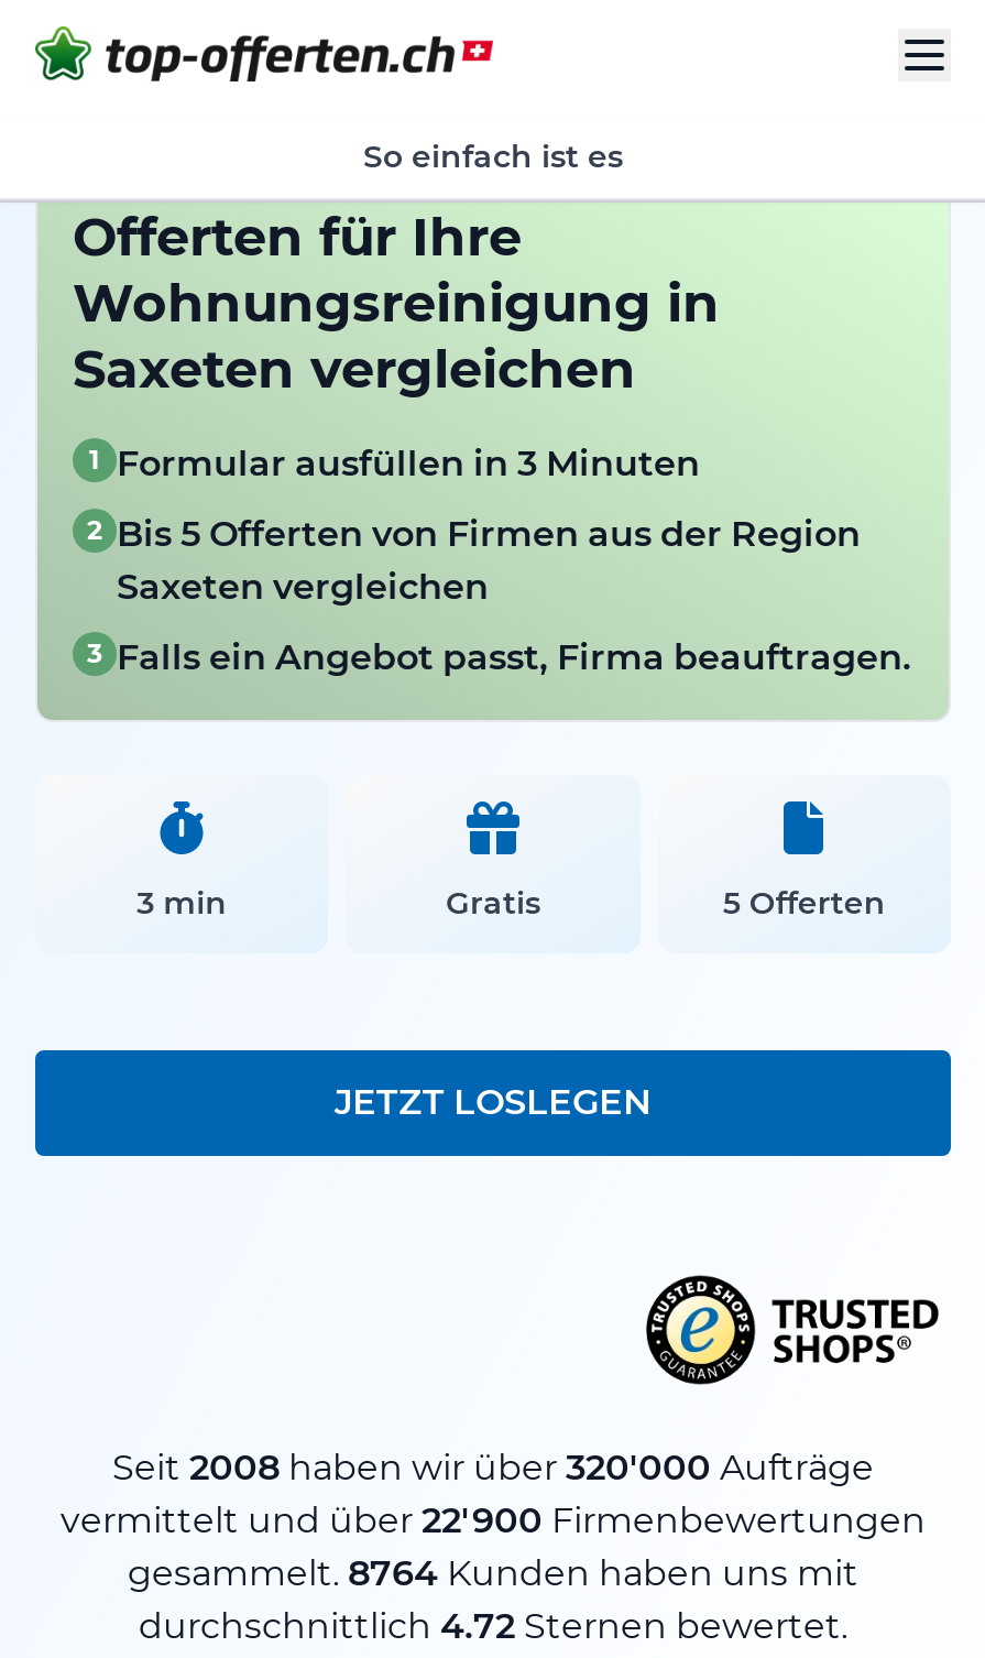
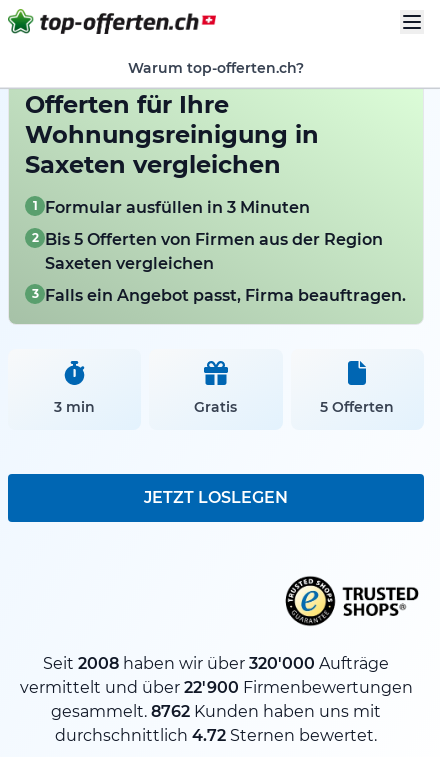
- So einfach ist es
+ Warum top-offerten.ch?

- gesammelt. 8764 Kunden haben uns mit
+ gesammelt. 8762 Kunden haben uns mit
